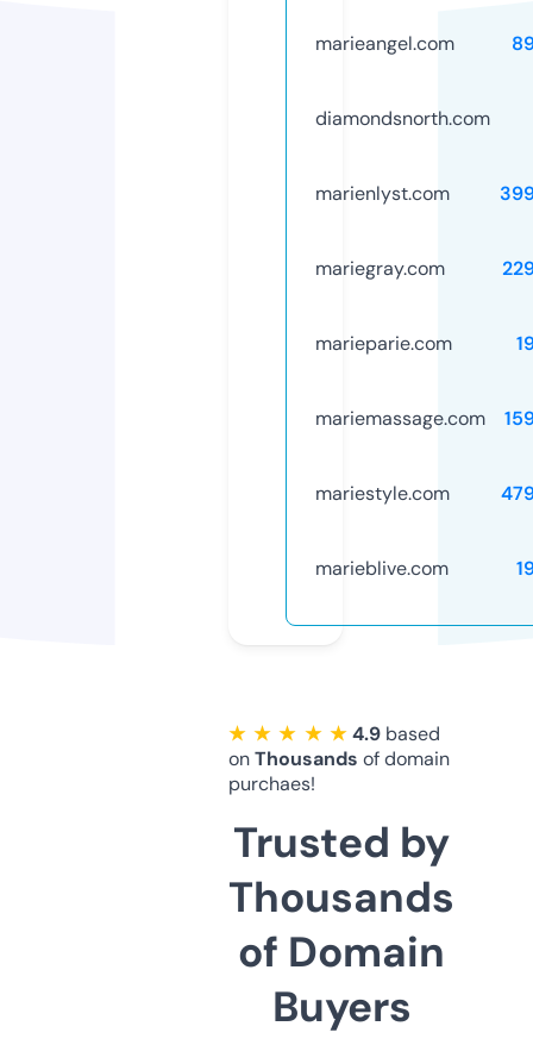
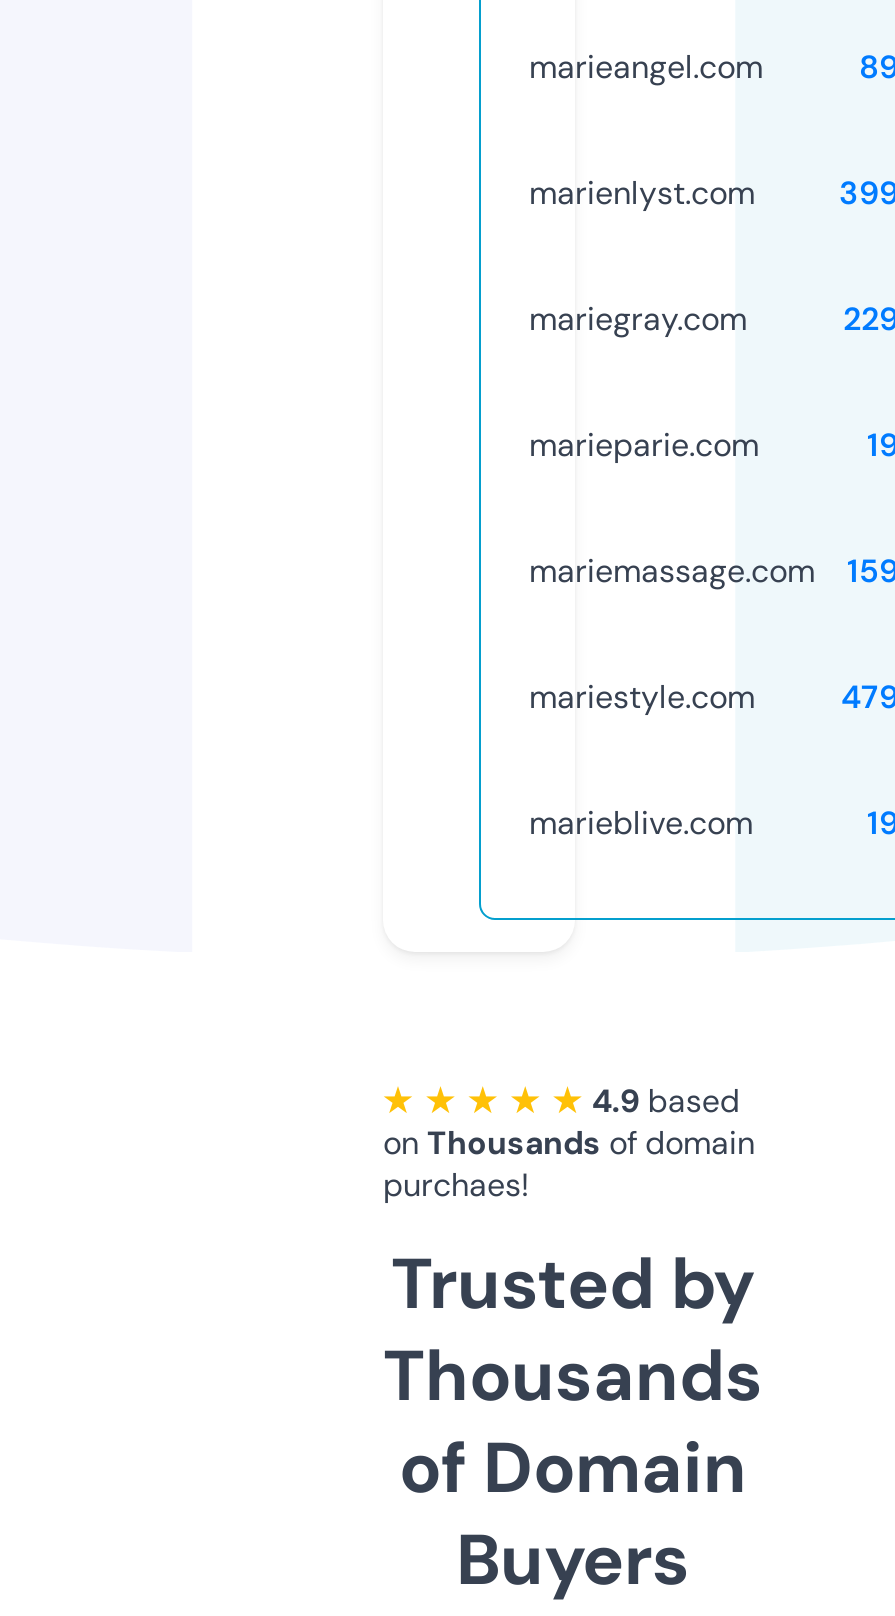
- diamondsnorth.com
